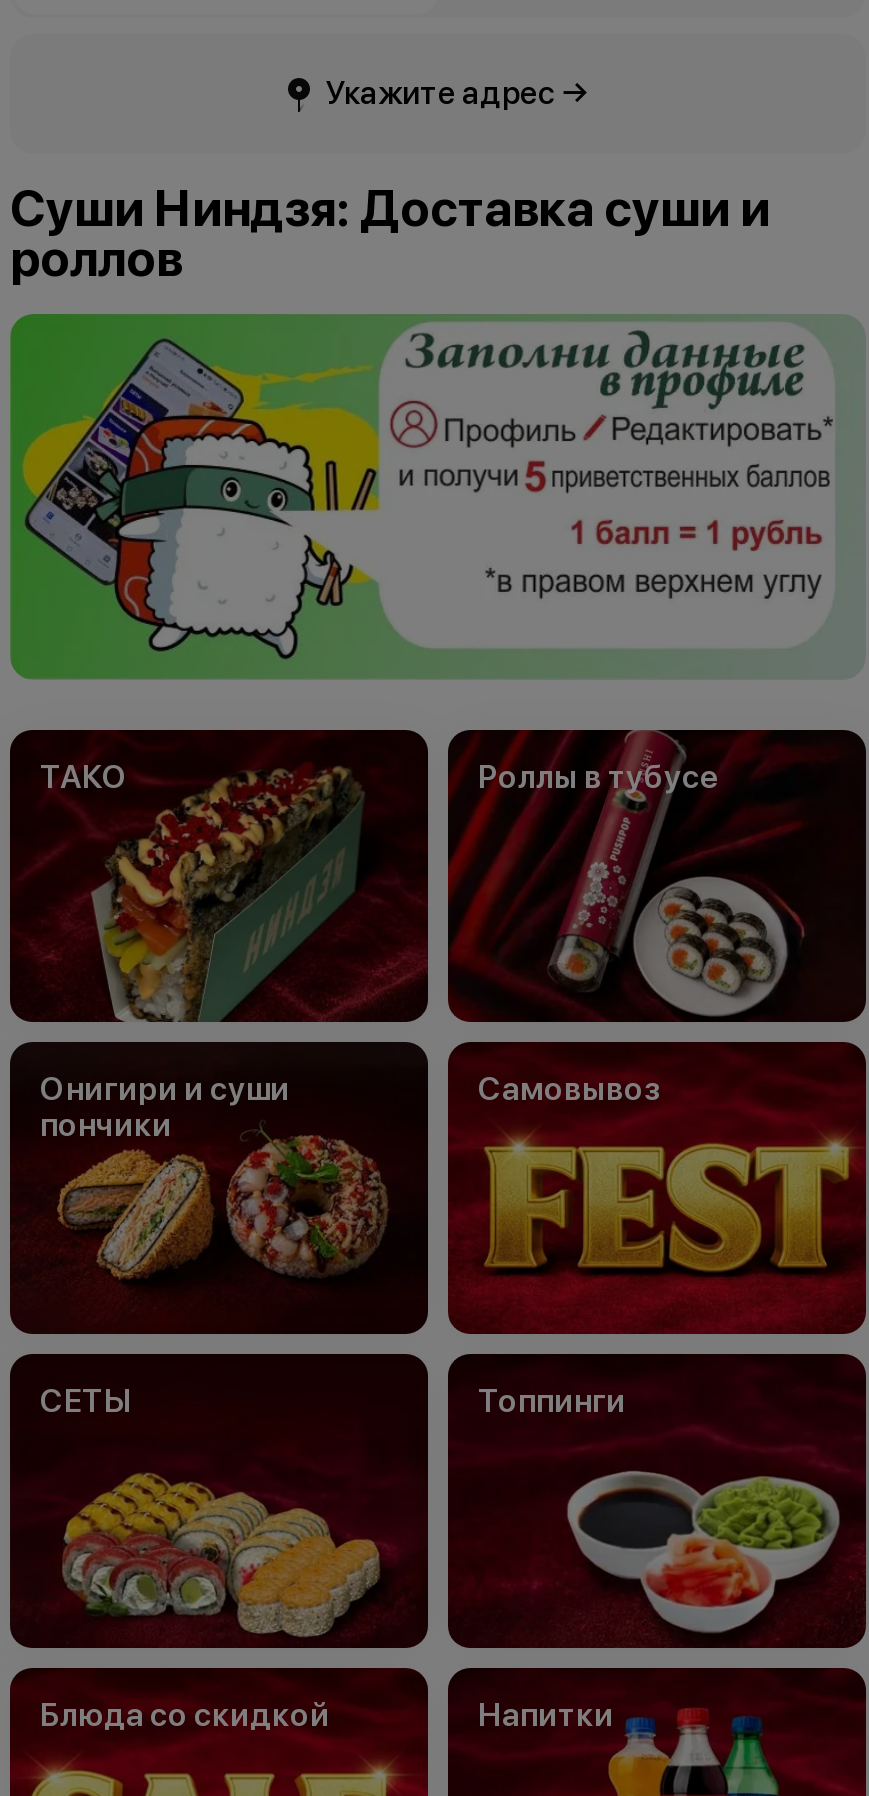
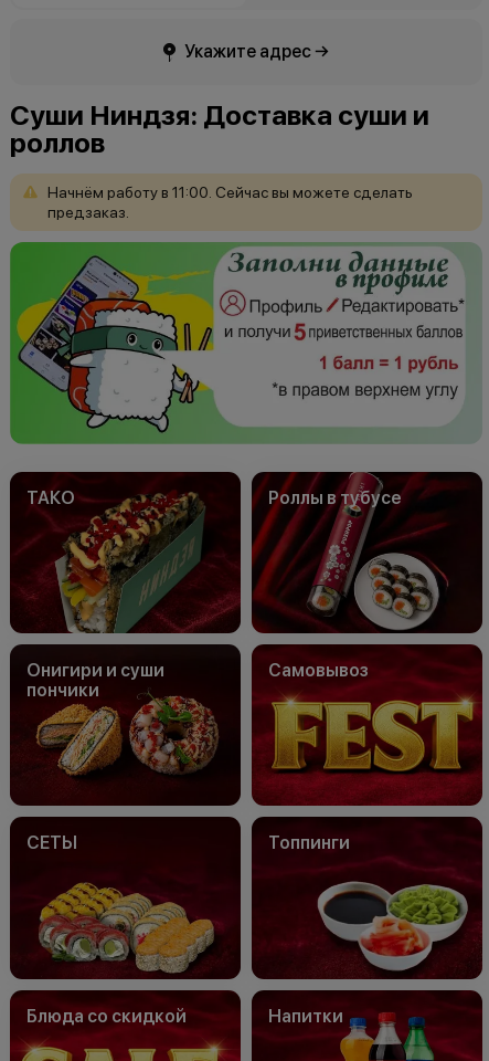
+ Начнём работу в 11:00. Сейчас вы можете сделать
+ предзаказ.
